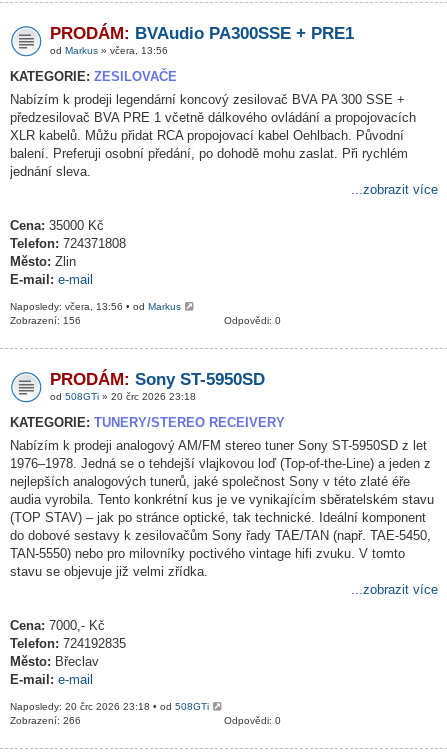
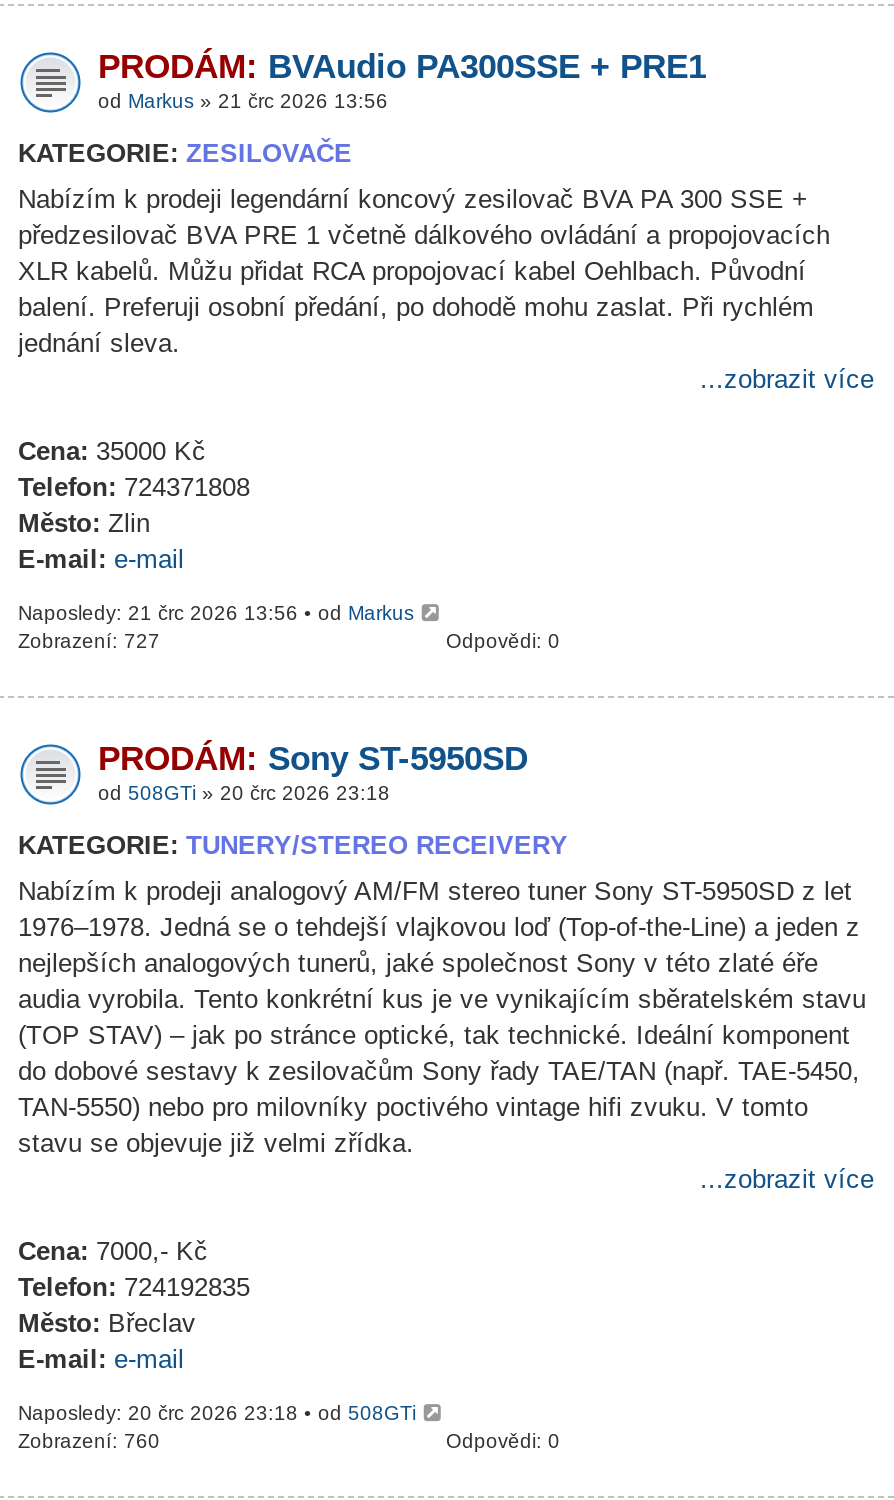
- od Markus» včera, 13:56
+ od Markus» 21 črc 2026 13:56

- Naposledy: včera, 13:56 • od Markus
+ Naposledy: 21 črc 2026 13:56 • od Markus

- Zobrazení: 156
+ Zobrazení: 727

- Zobrazení: 266
+ Zobrazení: 760
